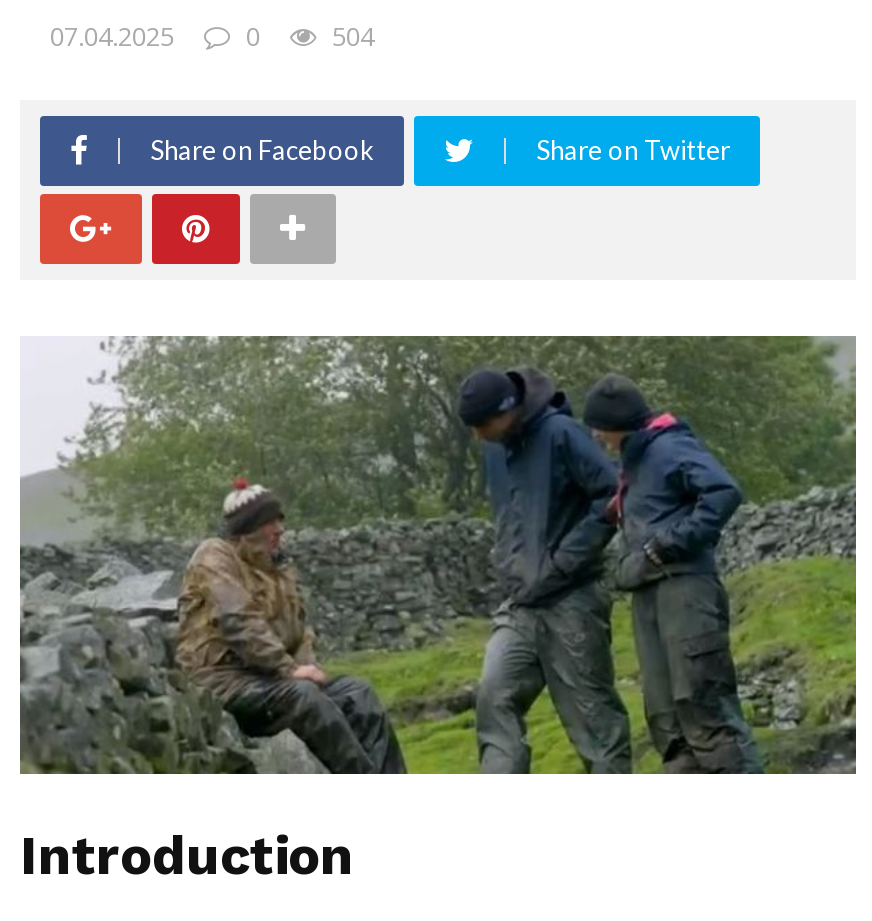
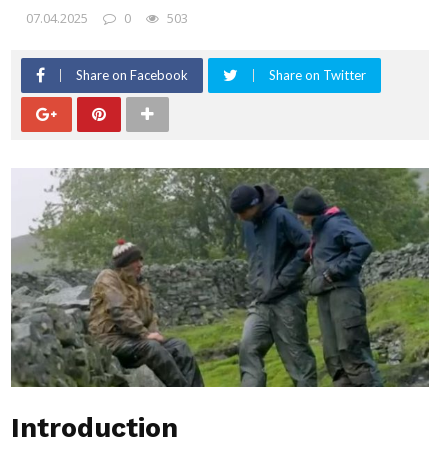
- 07.04.2025 0 504
+ 07.04.2025 0 503
